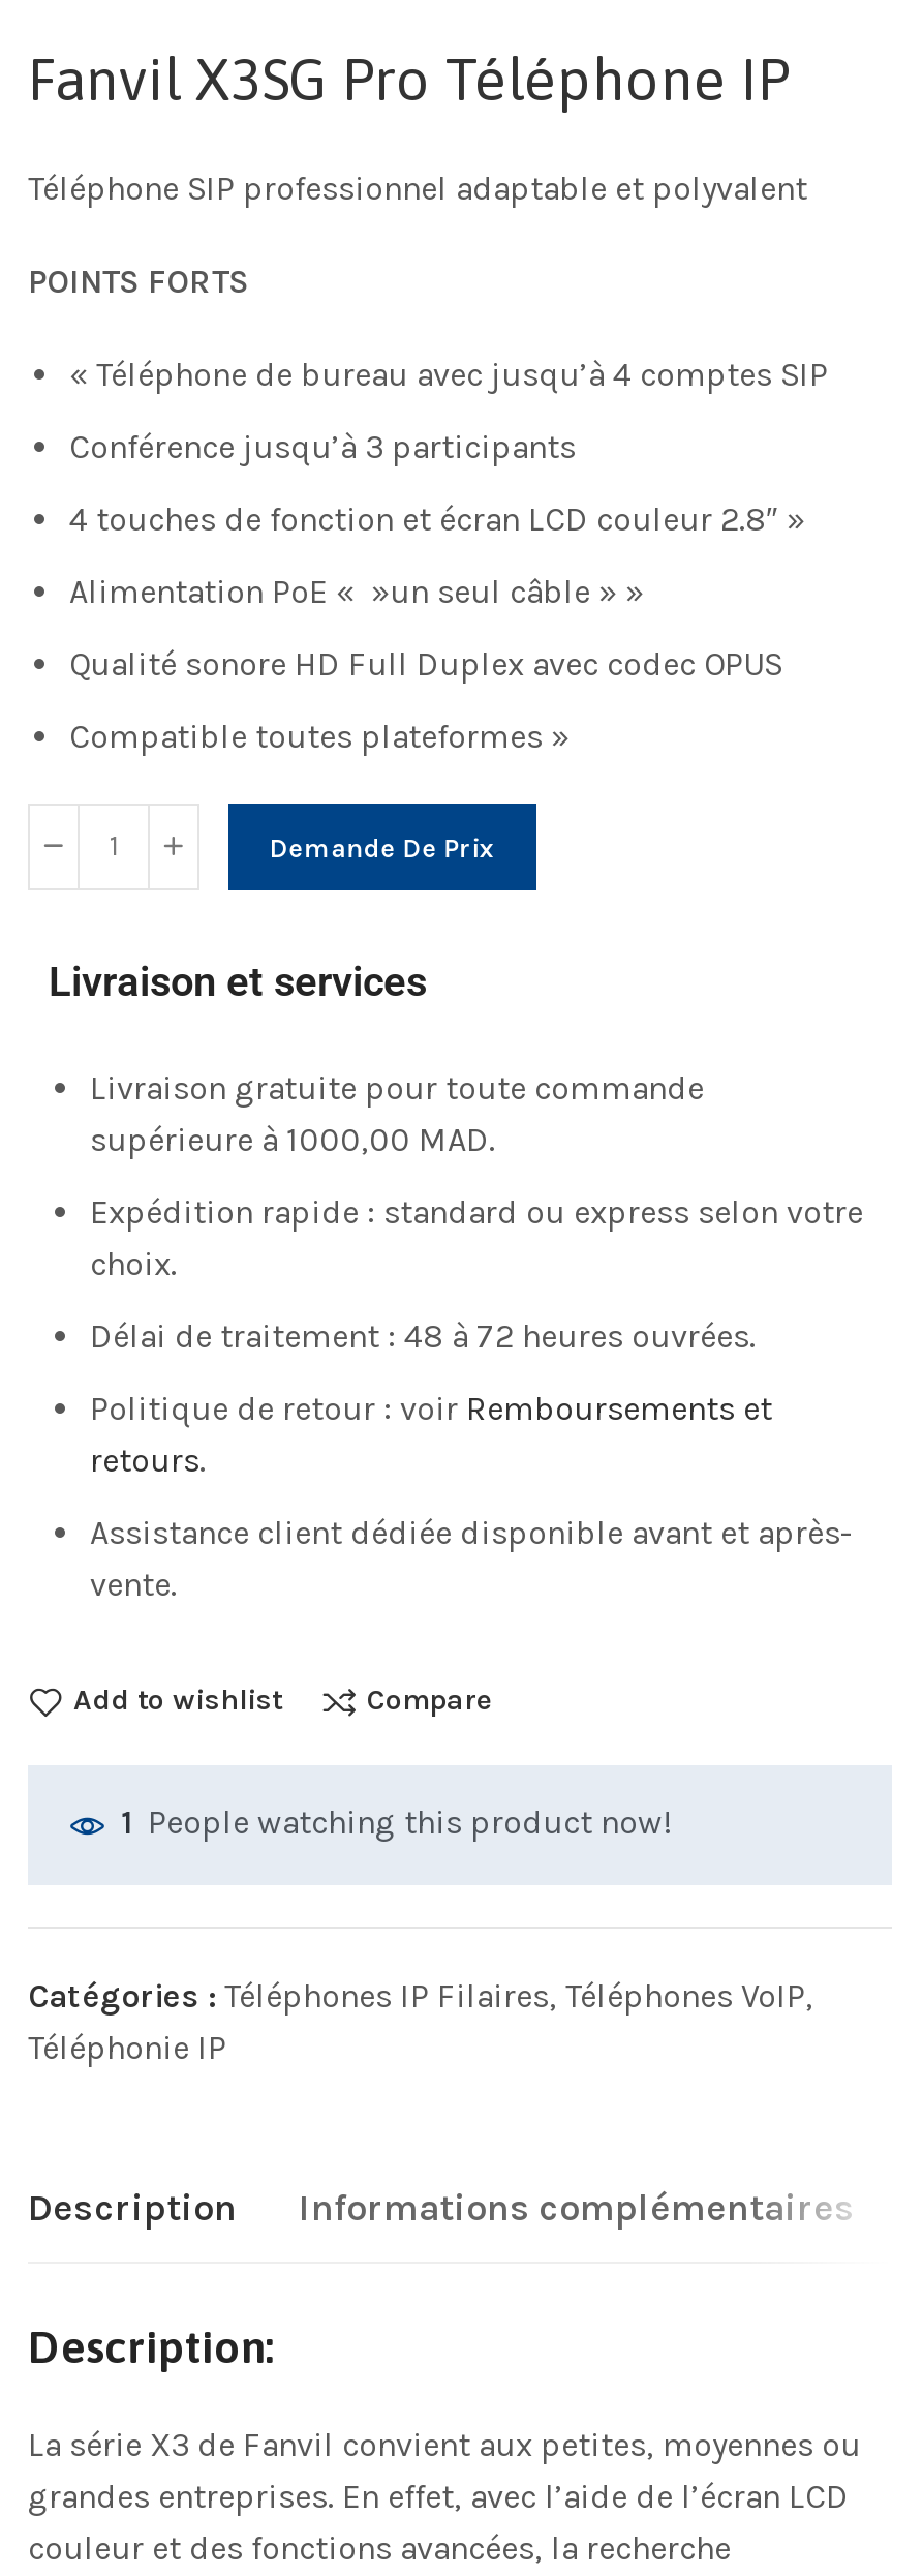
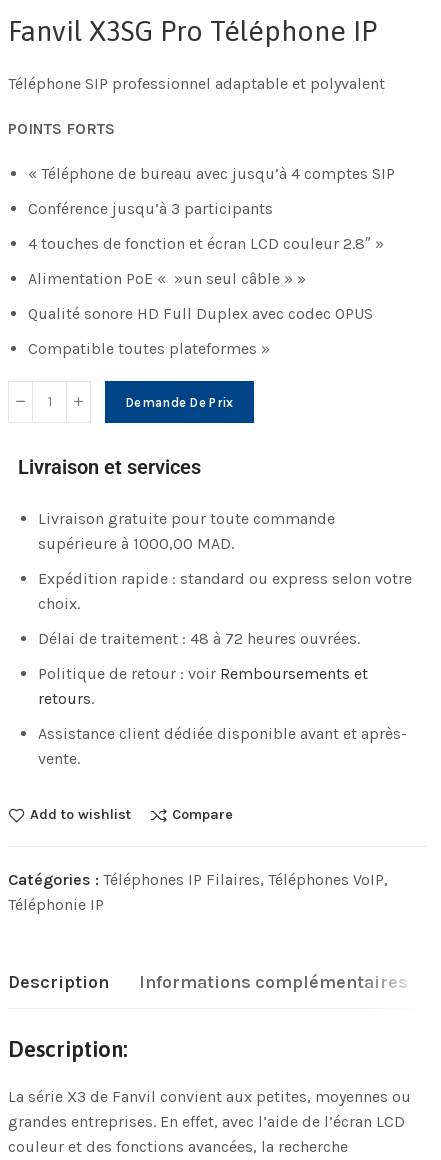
- 1 People watching this product now!
